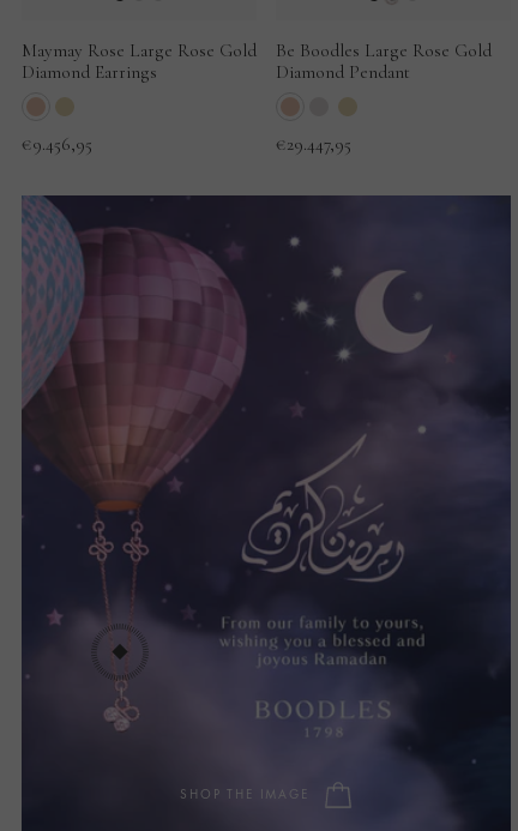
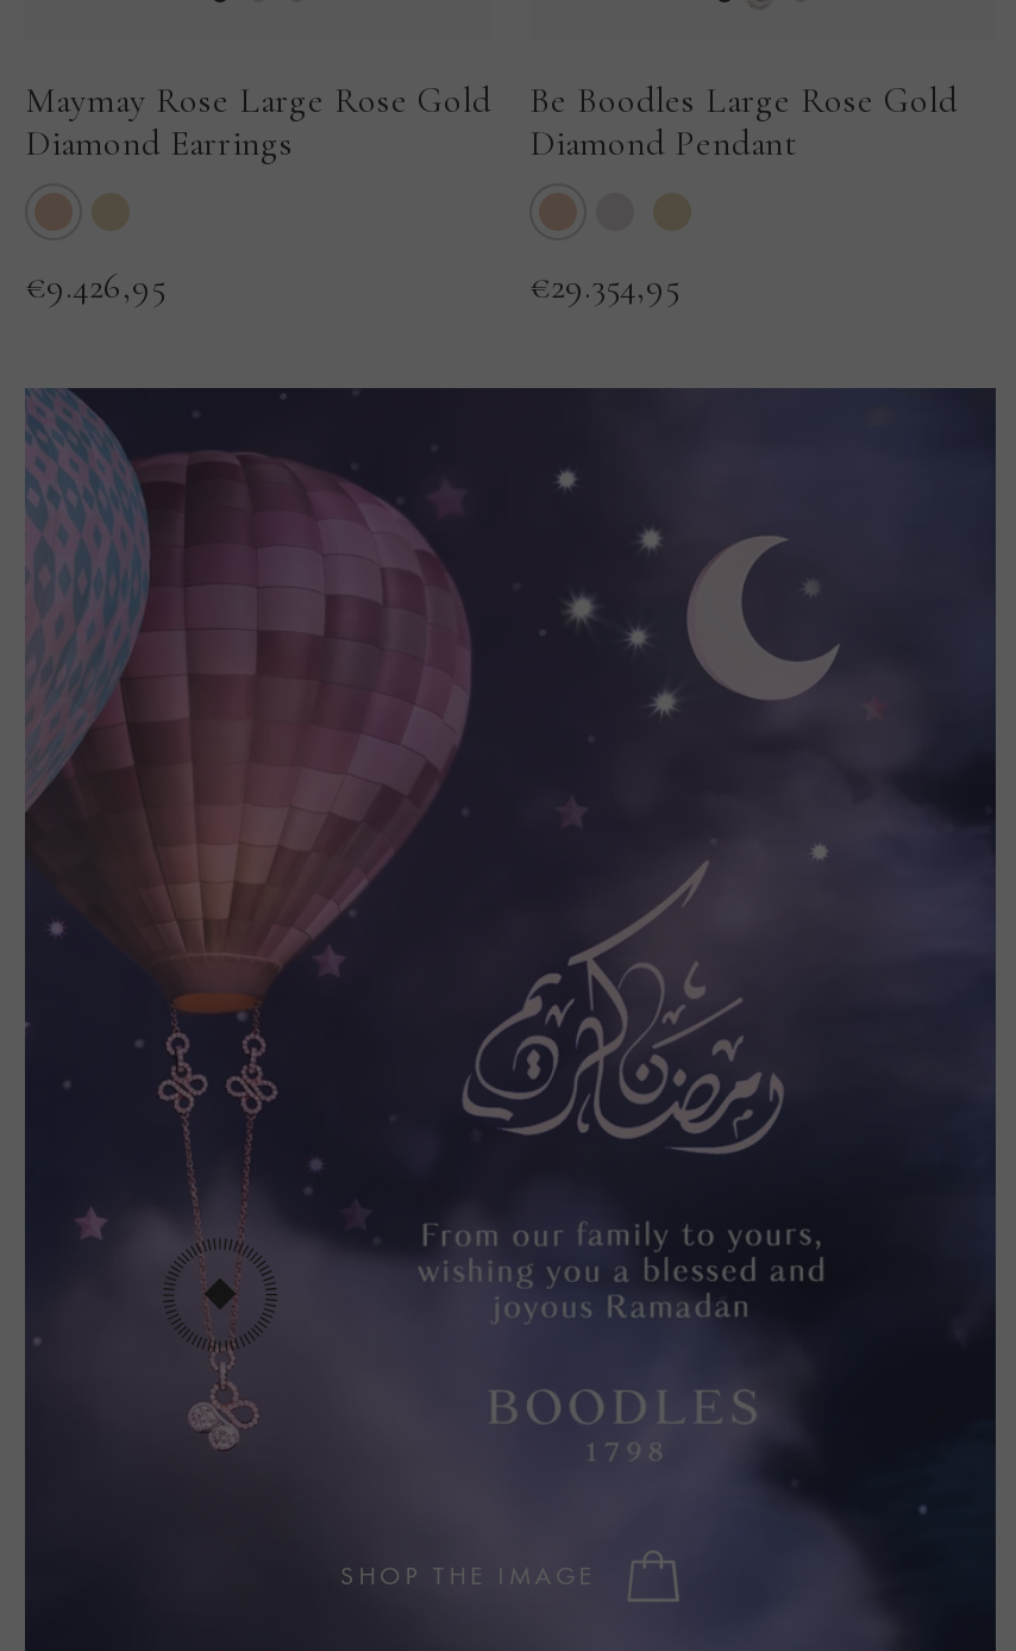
- €9.456,95
+ €9.426,95

- €29.447,95
+ €29.354,95
